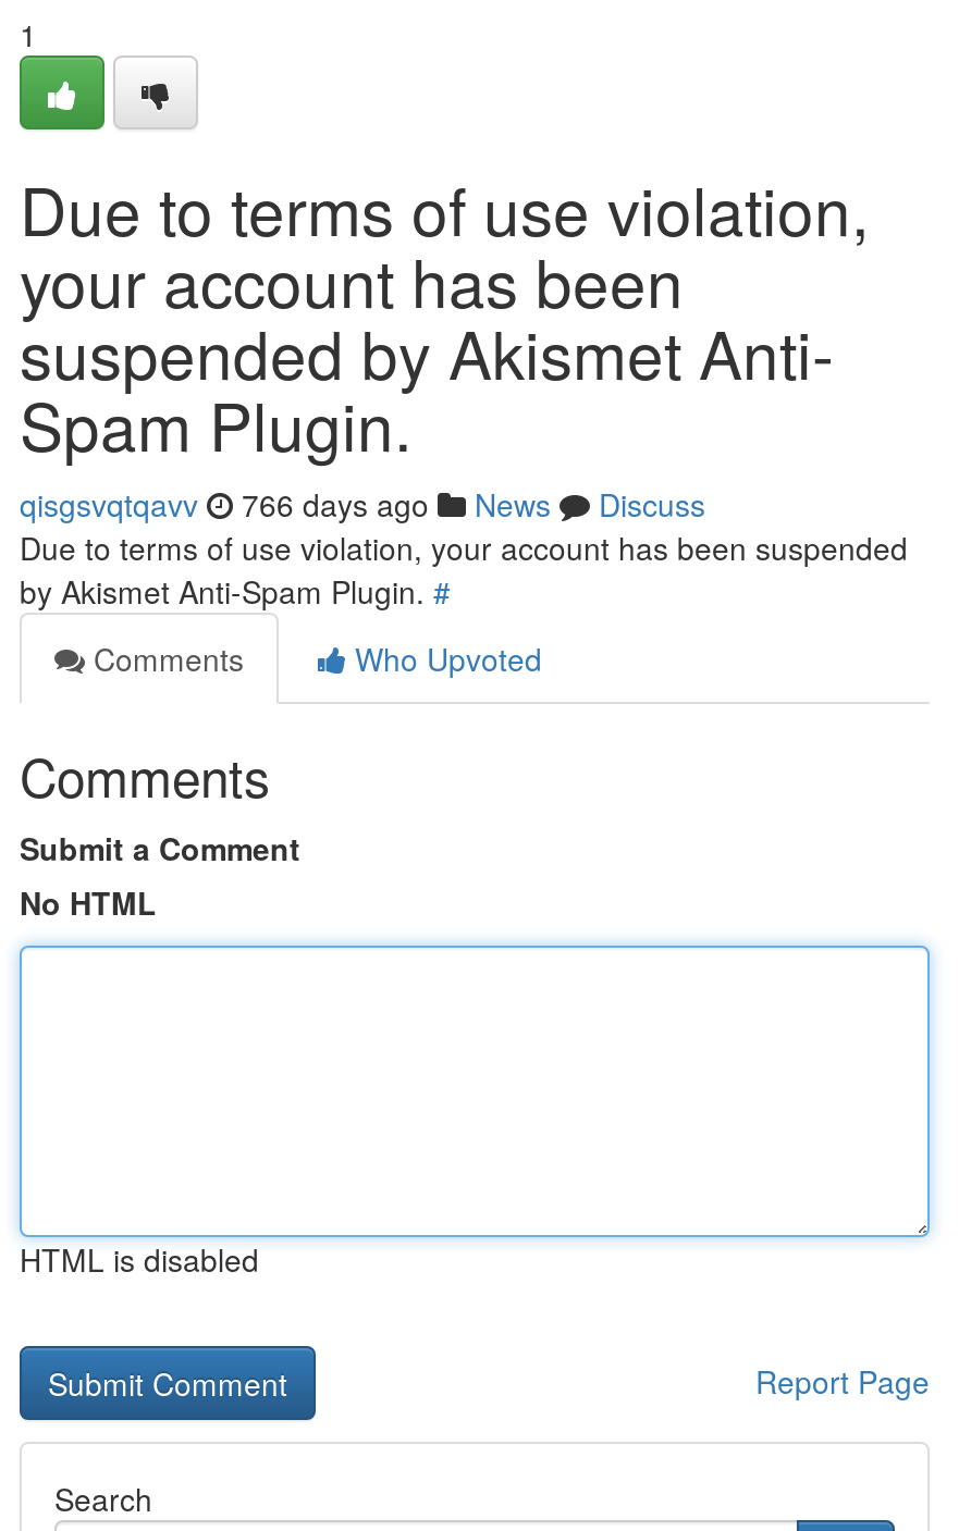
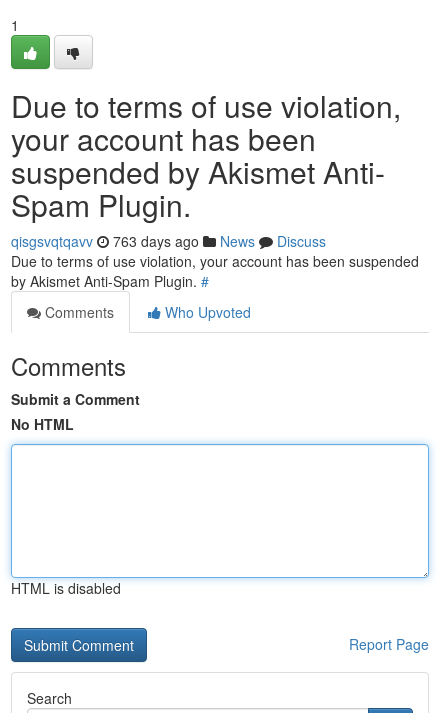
- qisgsvqtqavv 766 days ago News Discuss
+ qisgsvqtqavv 763 days ago News Discuss
